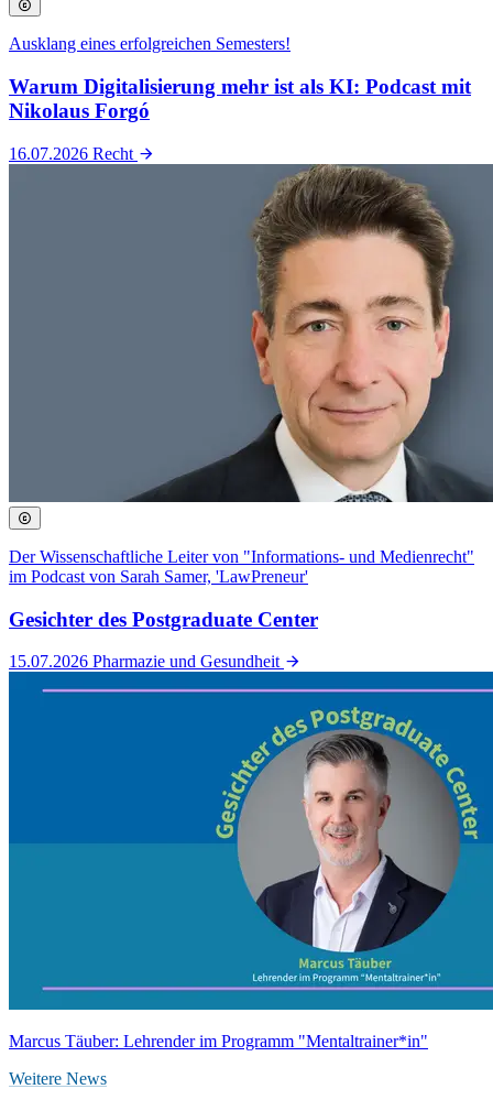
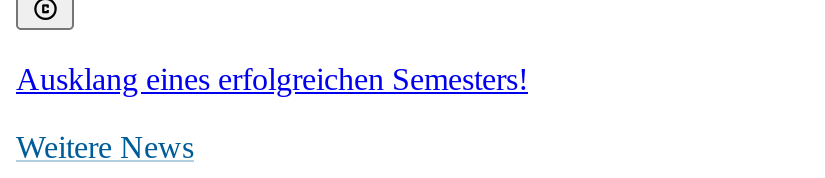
- [image]
- Warum Digitalisierung mehr ist als KI: Podcast mit
- Nikolaus Forgó
- 16.07.2026 Recht

- [image]
- Der Wissenschaftliche Leiter von "Informations- und Medienrecht"
- im Podcast von Sarah Samer, 'LawPreneur'
- Gesichter des Postgraduate Center
- 15.07.2026 Pharmazie und Gesundheit

- Marcus Täuber: Lehrender im Programm "Mentaltrainer*in"
